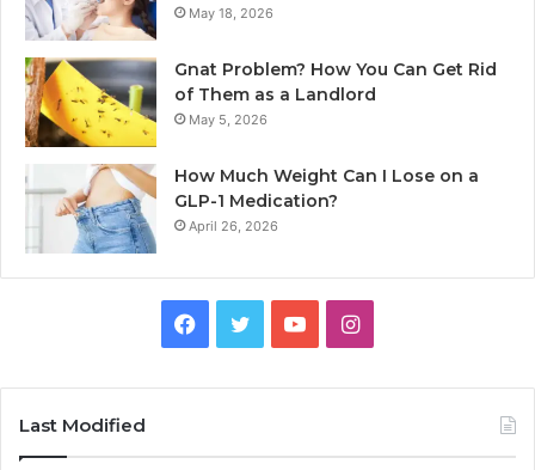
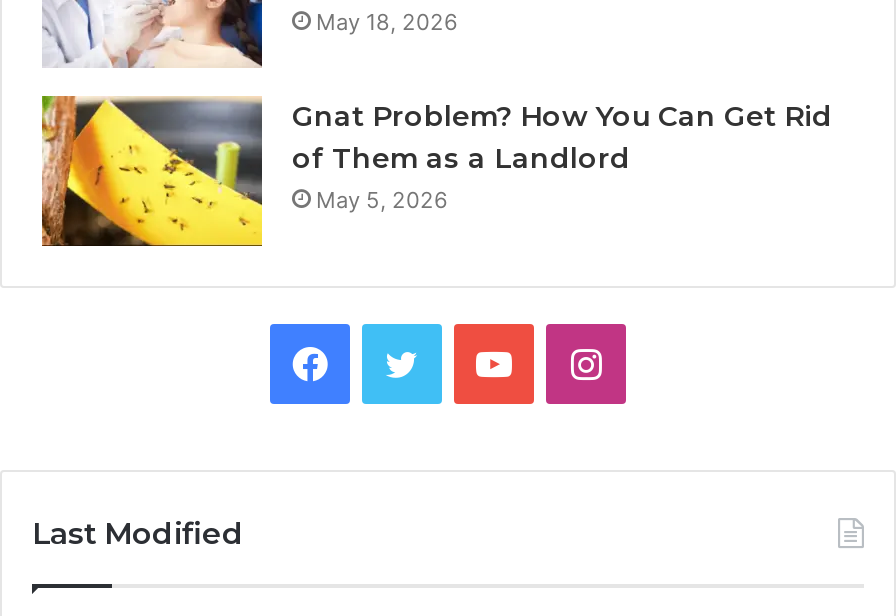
- [image]
- How Much Weight Can I Lose on a
- GLP-1 Medication?
- April 26, 2026
